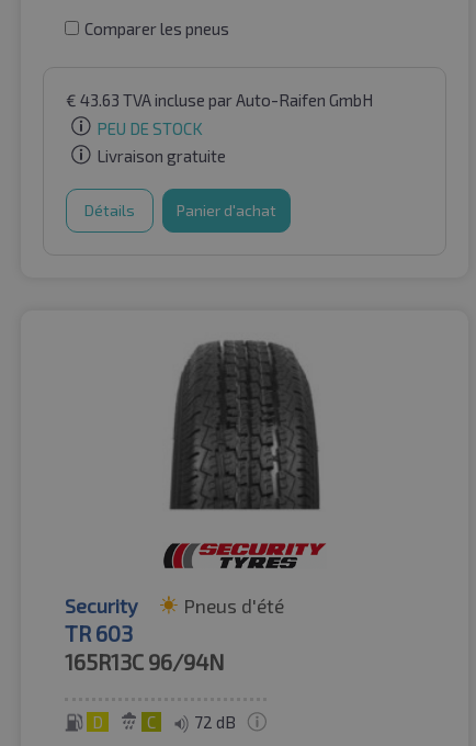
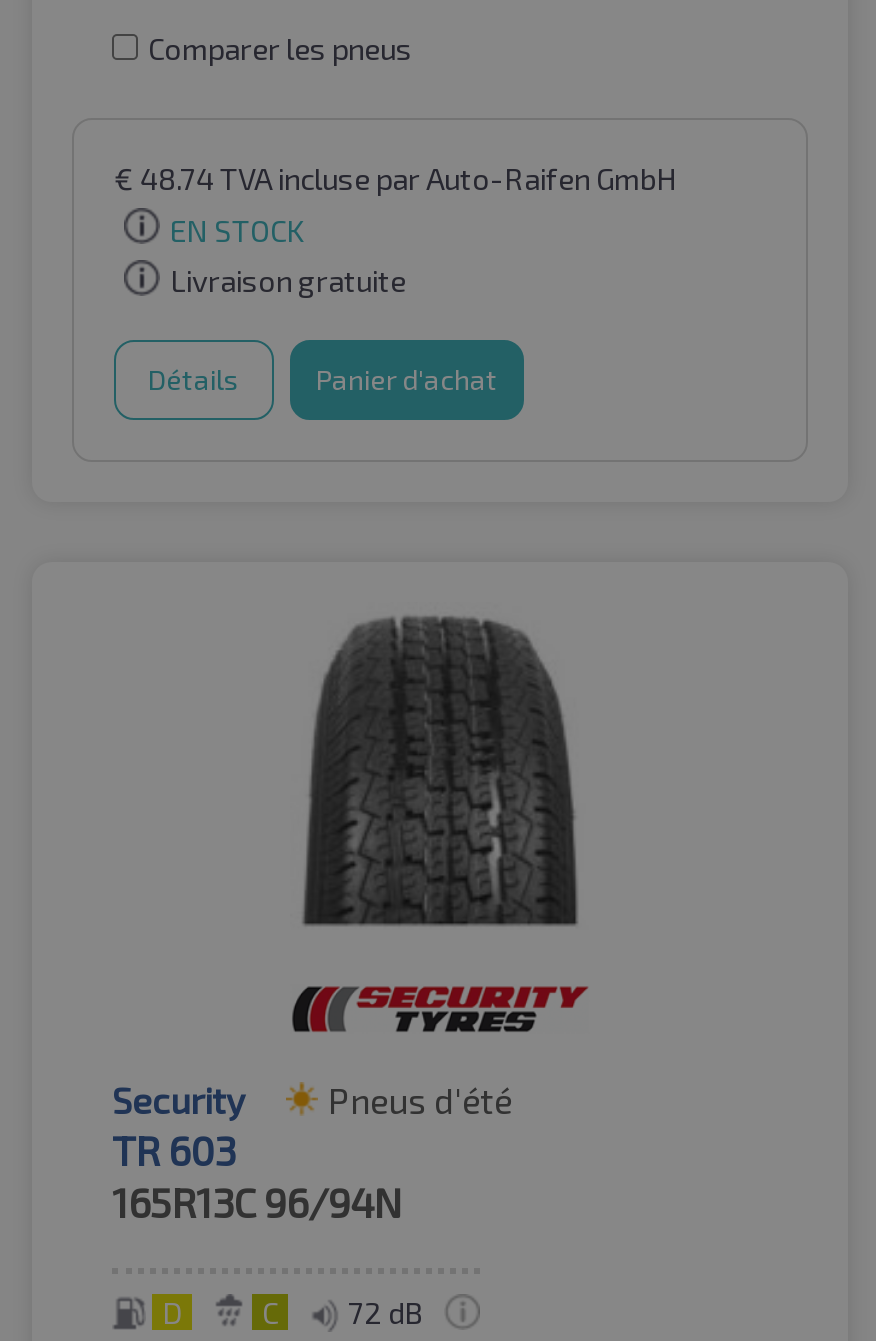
- € 43.63 TVA incluse par Auto-Raifen GmbH
- PEU DE STOCK
+ € 48.74 TVA incluse par Auto-Raifen GmbH
+ EN STOCK
